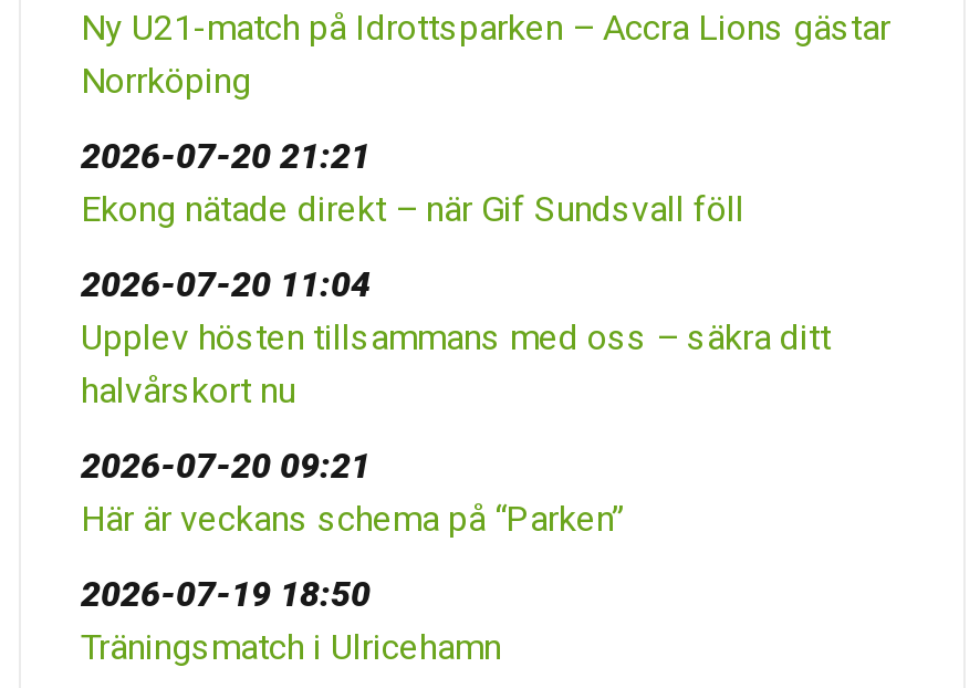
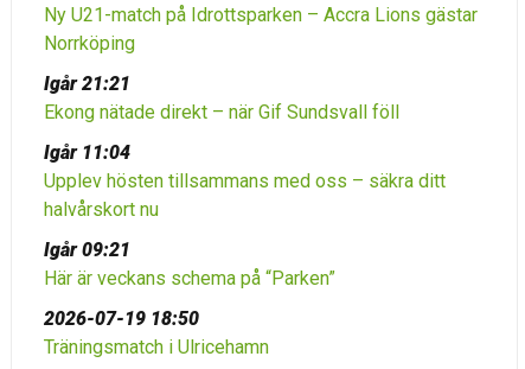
- 2026-07-20 21:21
+ Igår 21:21

- 2026-07-20 11:04
+ Igår 11:04

- 2026-07-20 09:21
+ Igår 09:21
